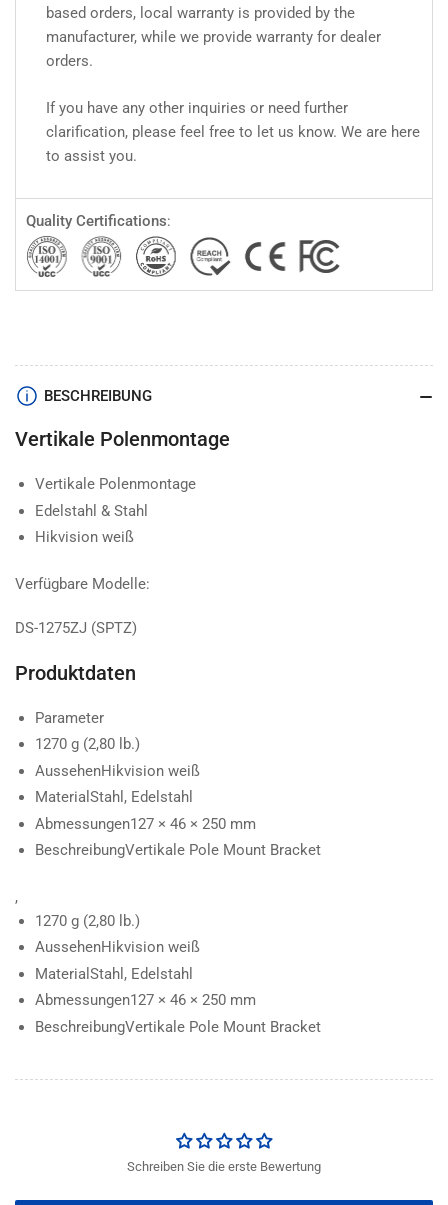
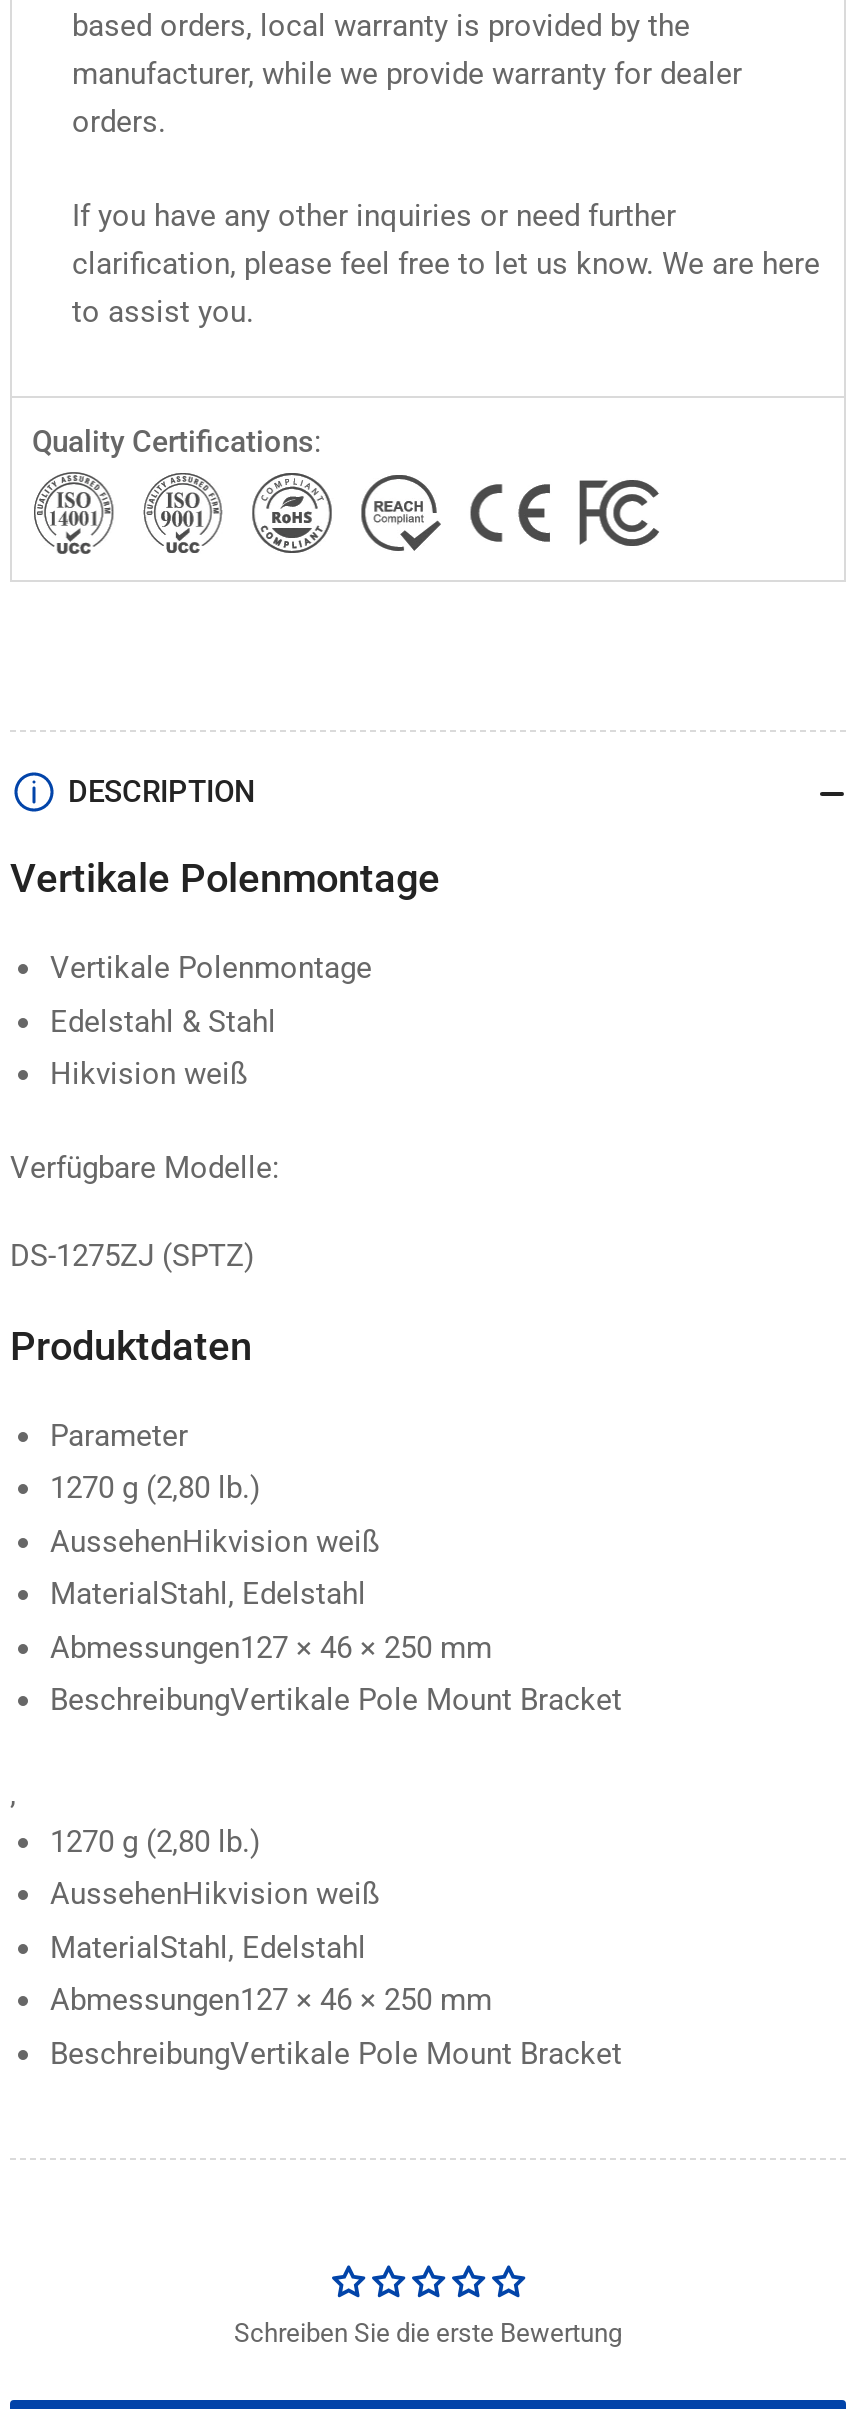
- BESCHREIBUNG
+ DESCRIPTION
